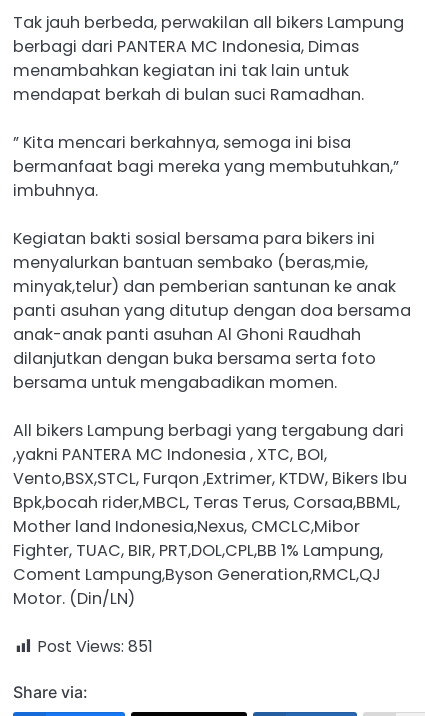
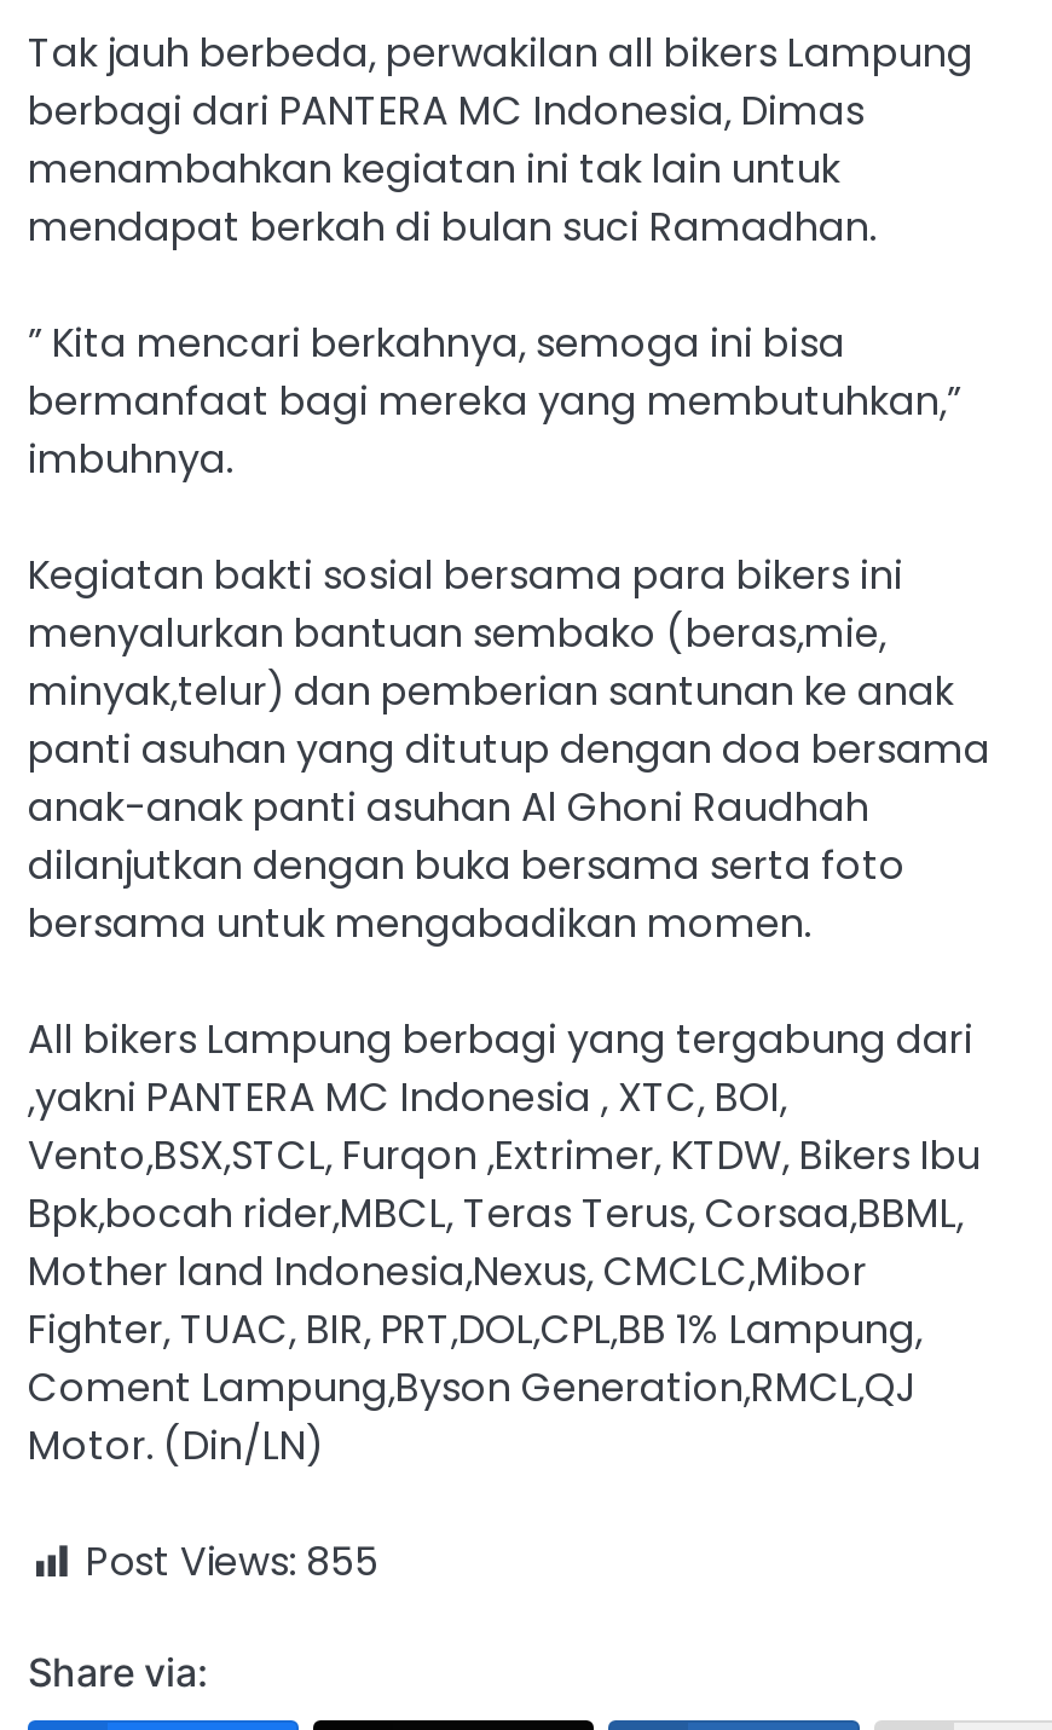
- Post Views: 851
+ Post Views: 855
